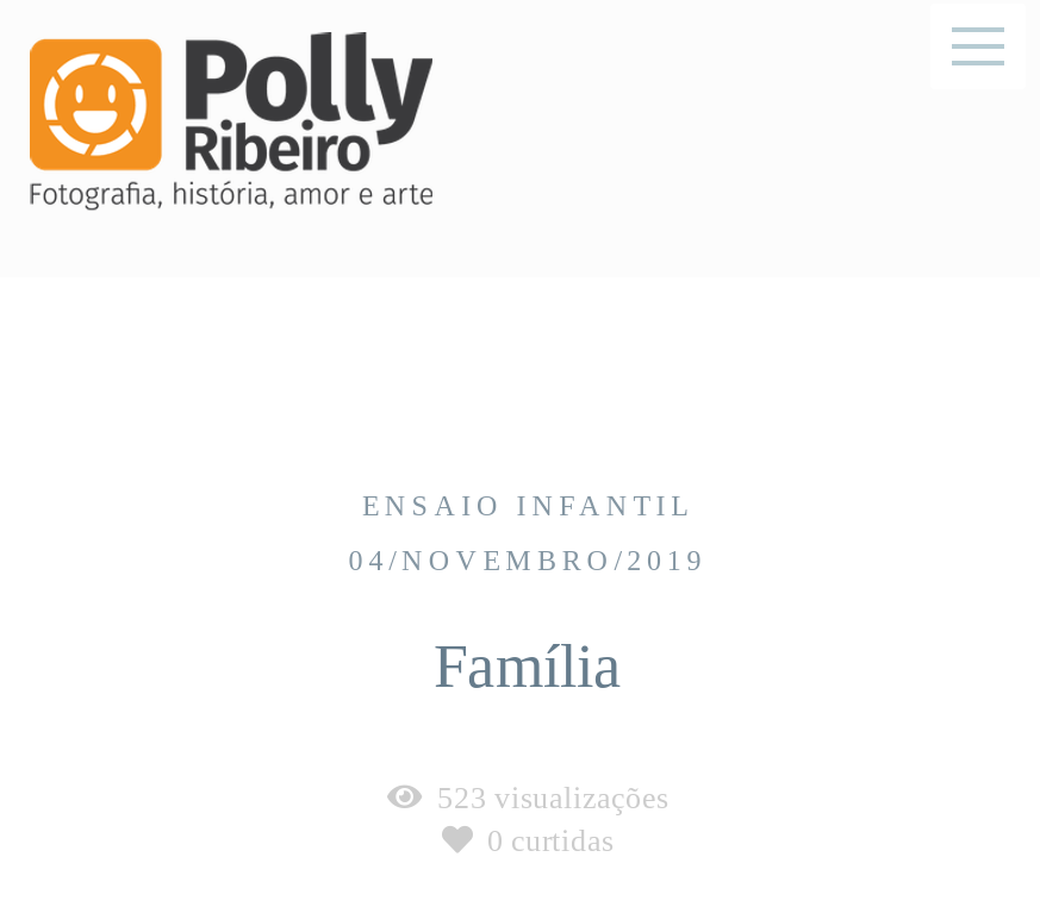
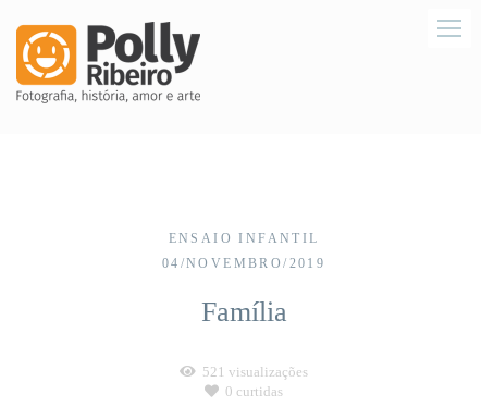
- 523 visualizações
+ 521 visualizações
